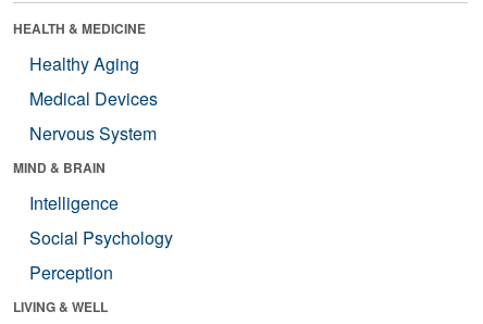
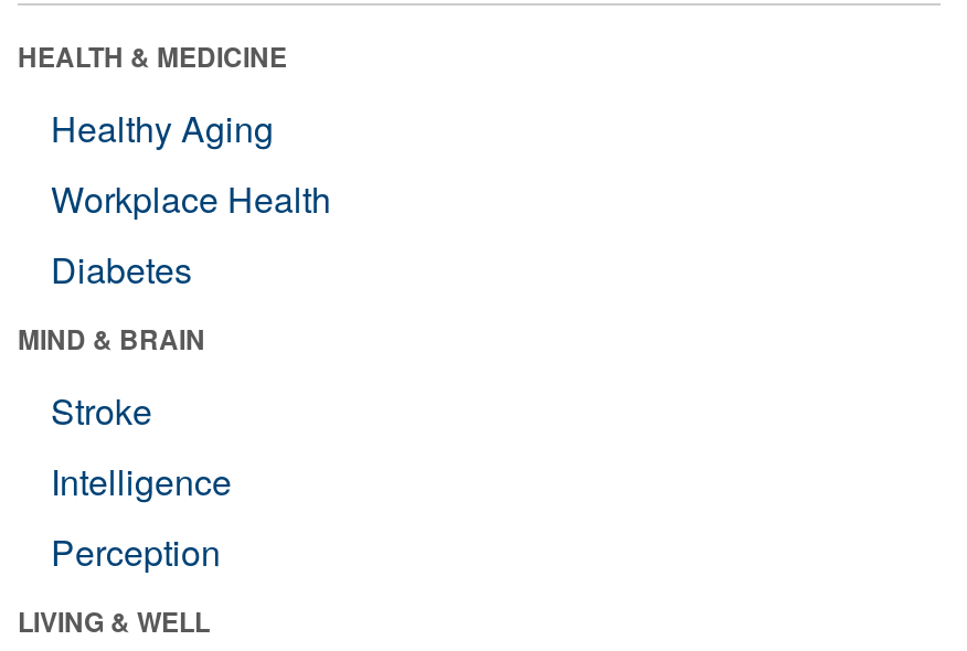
- Medical Devices
- Nervous System
+ Workplace Health
+ Diabetes

+ Stroke

moved down: Intelligence

- Social Psychology
